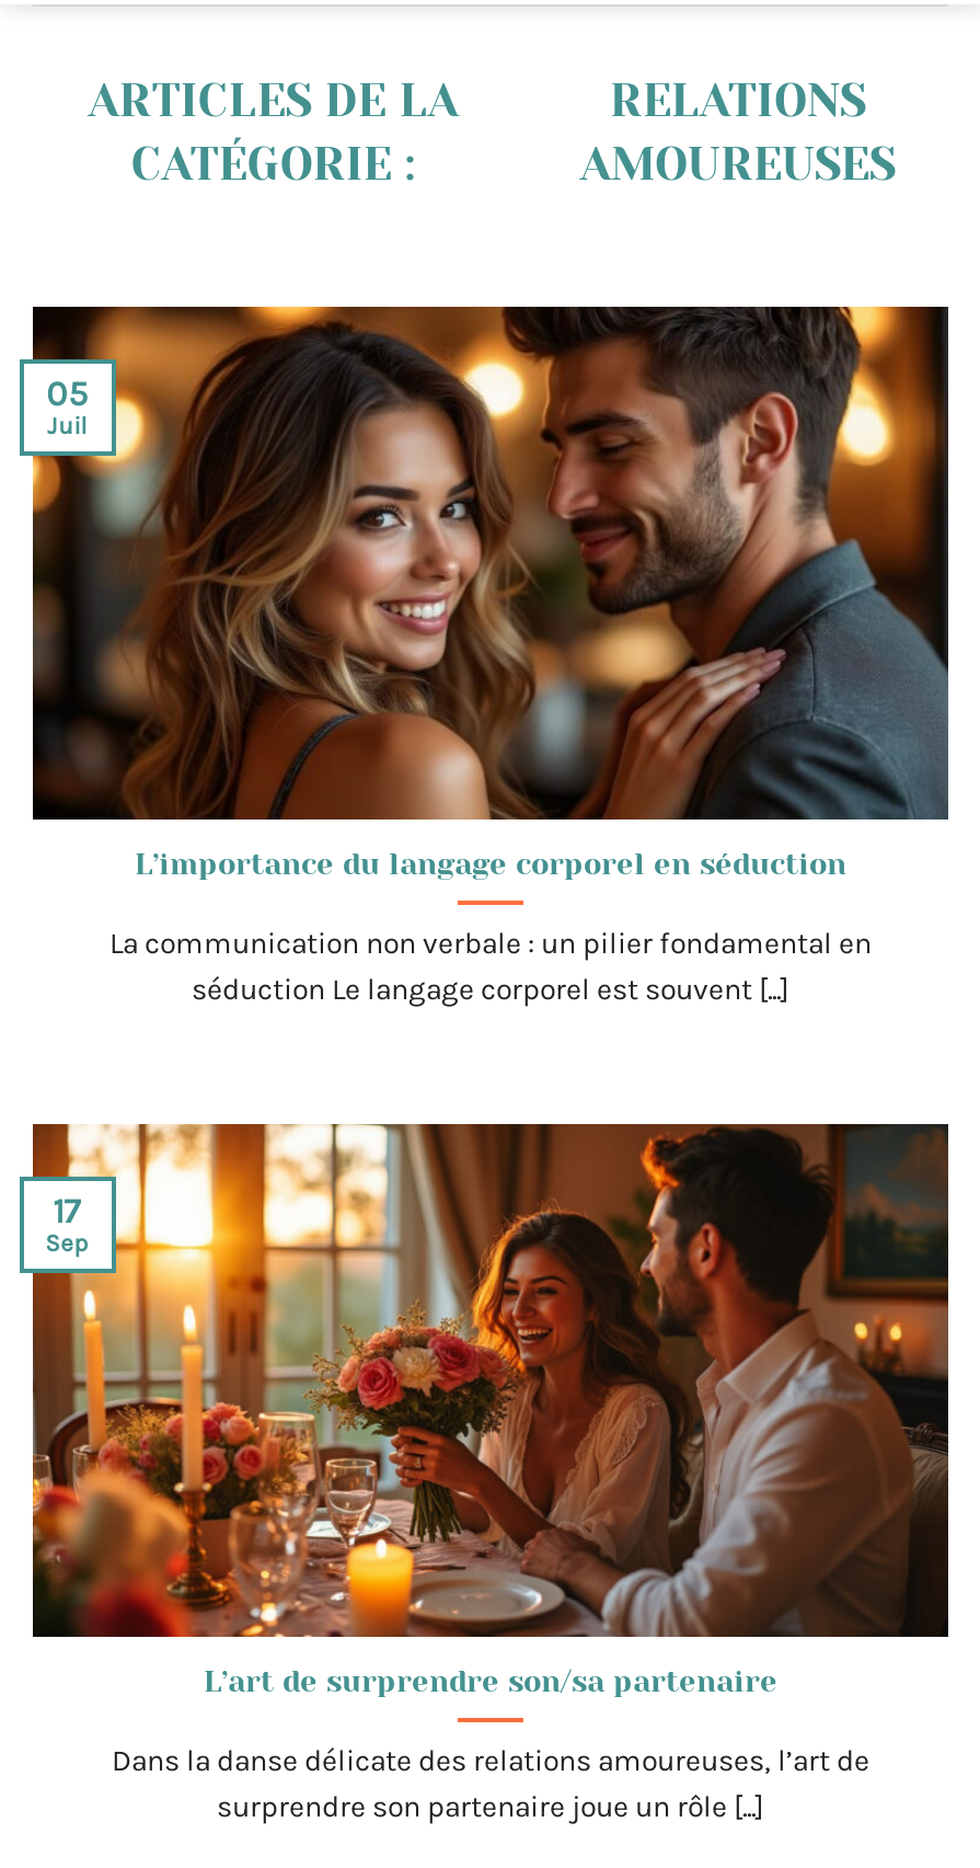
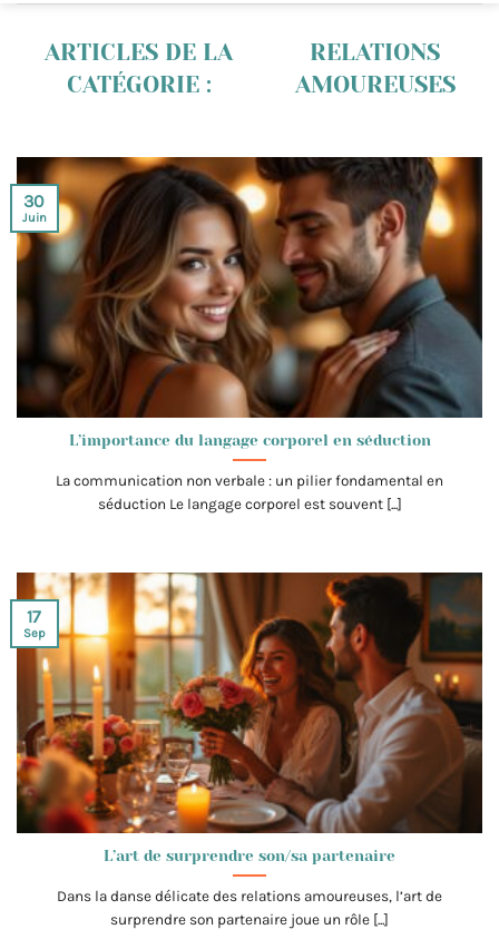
- 05
- Juil
+ 30
+ Juin
